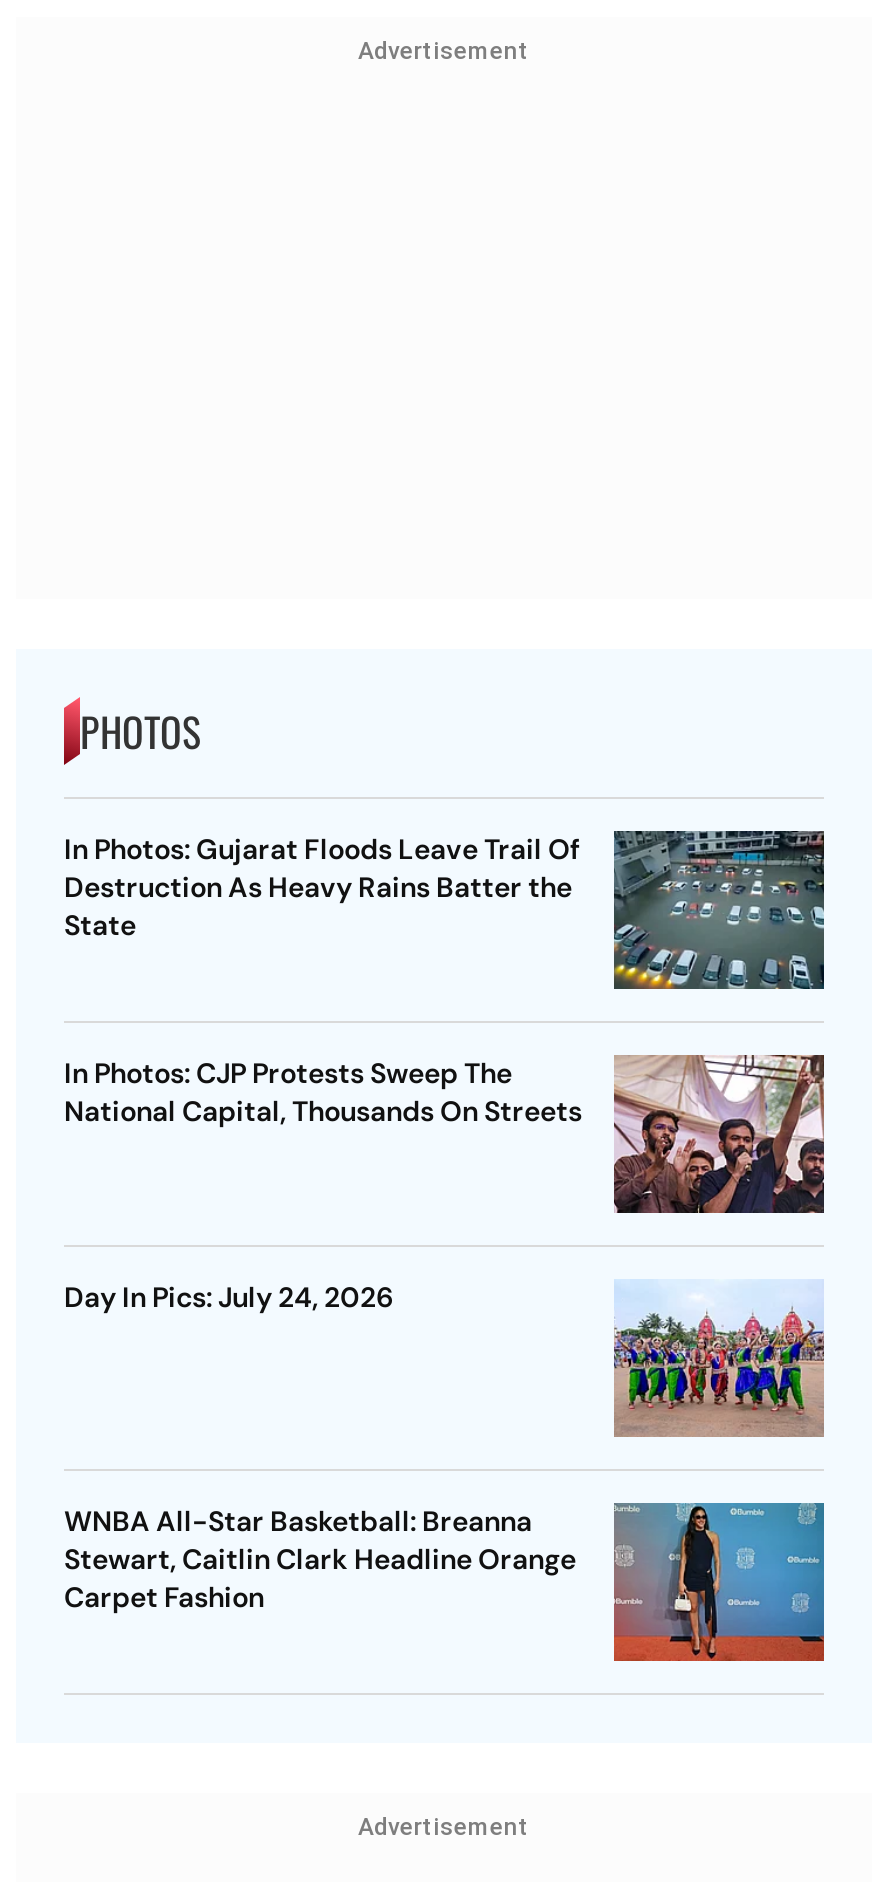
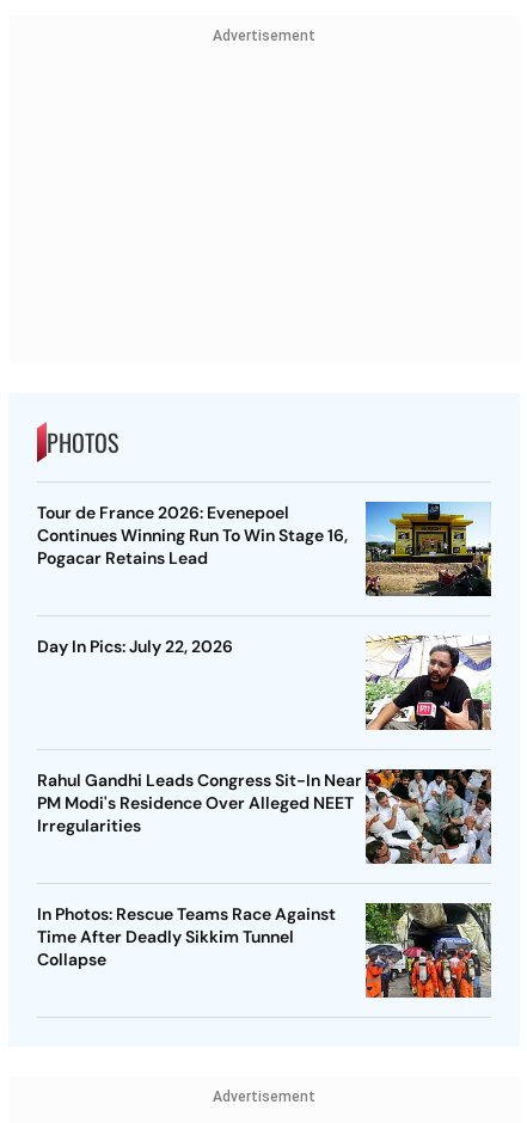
- [image]
- In Photos: Gujarat Floods Leave Trail Of
- Destruction As Heavy Rains Batter the
- State
+ [image]
+ Tour de France 2026: Evenepoel
+ Continues Winning Run To Win Stage 16,
+ Pogacar Retains Lead

- In Photos: CJP Protests Sweep The
- National Capital, Thousands On Streets
+ Day In Pics: July 22, 2026

- [image]
+ [image]

- Day In Pics: July 24, 2026
+ Rahul Gandhi Leads Congress Sit-In Near
+ PM Modi's Residence Over Alleged NEET
+ Irregularities

- [image]
+ [image]

- [image]
- WNBA All-Star Basketball: Breanna
- Stewart, Caitlin Clark Headline Orange
- Carpet Fashion
+ [image]
+ In Photos: Rescue Teams Race Against
+ Time After Deadly Sikkim Tunnel
+ Collapse
